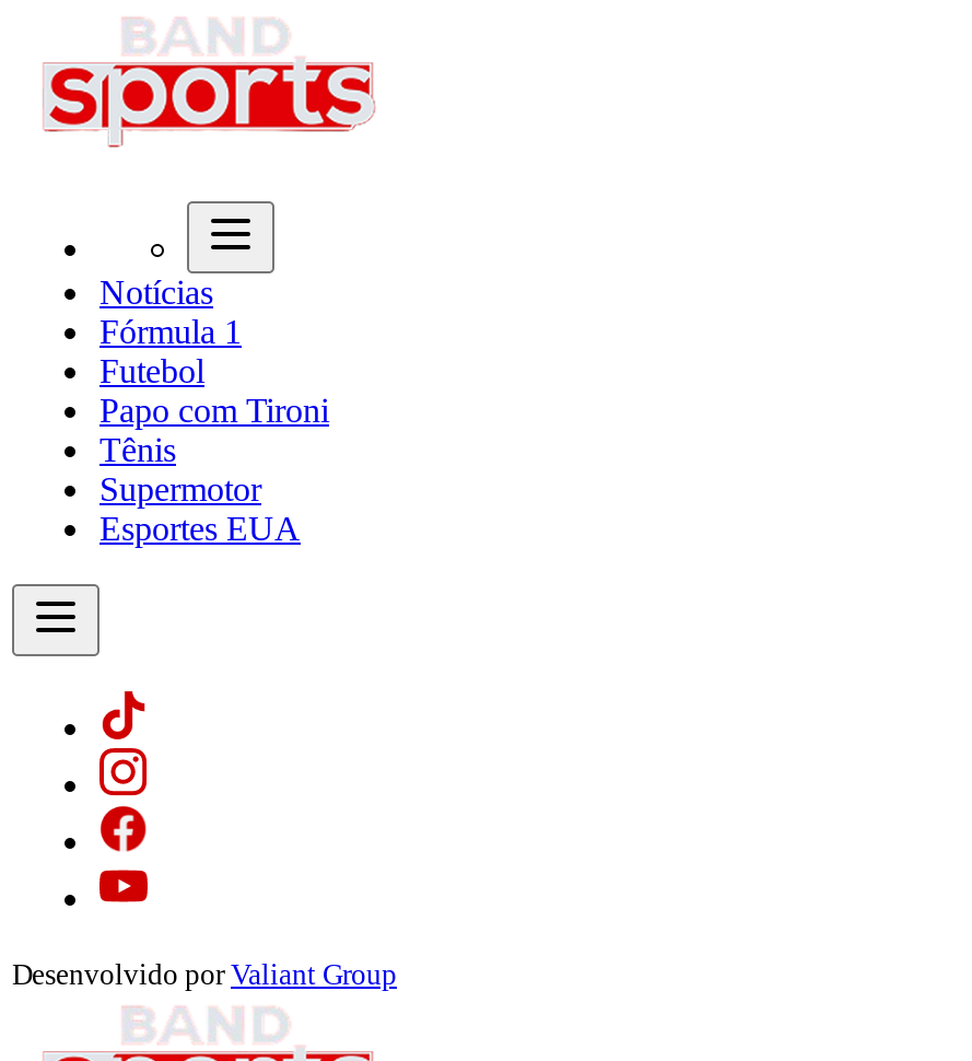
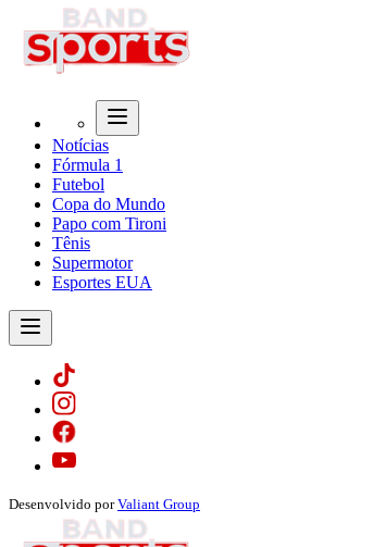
+ Copa do Mundo
